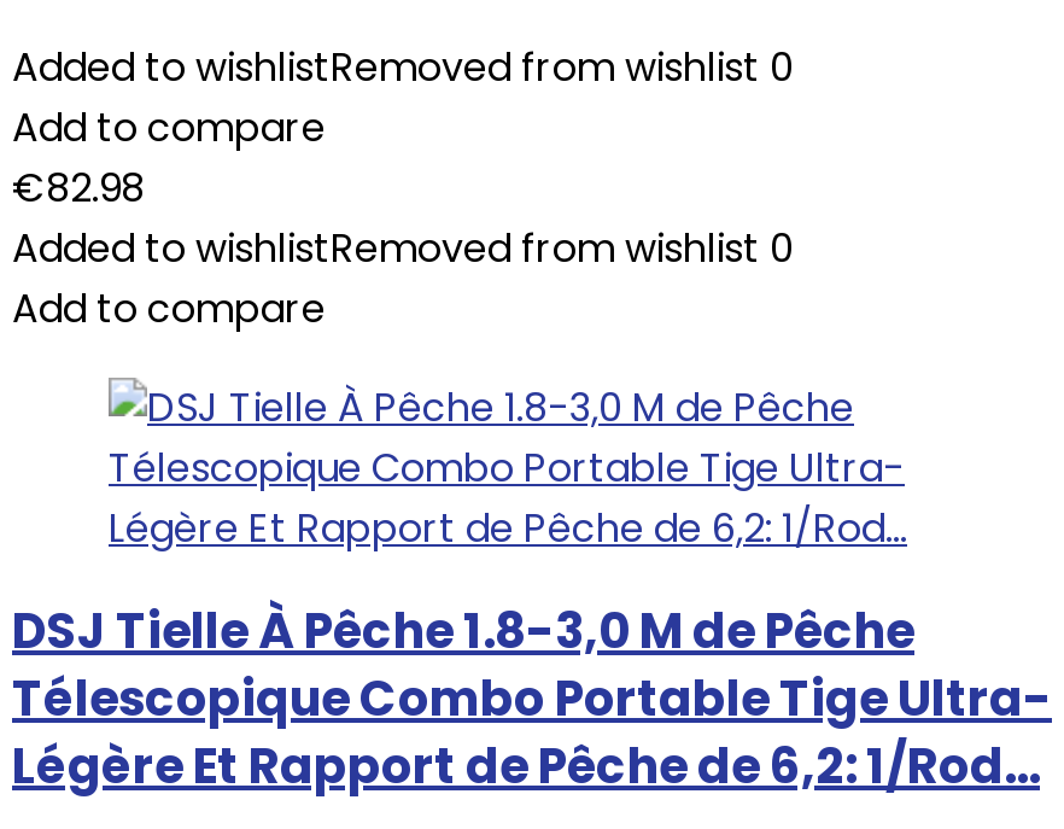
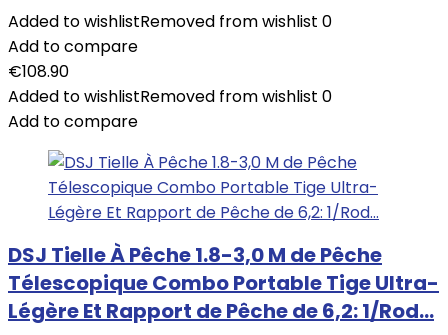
- €82.98
+ €108.90
